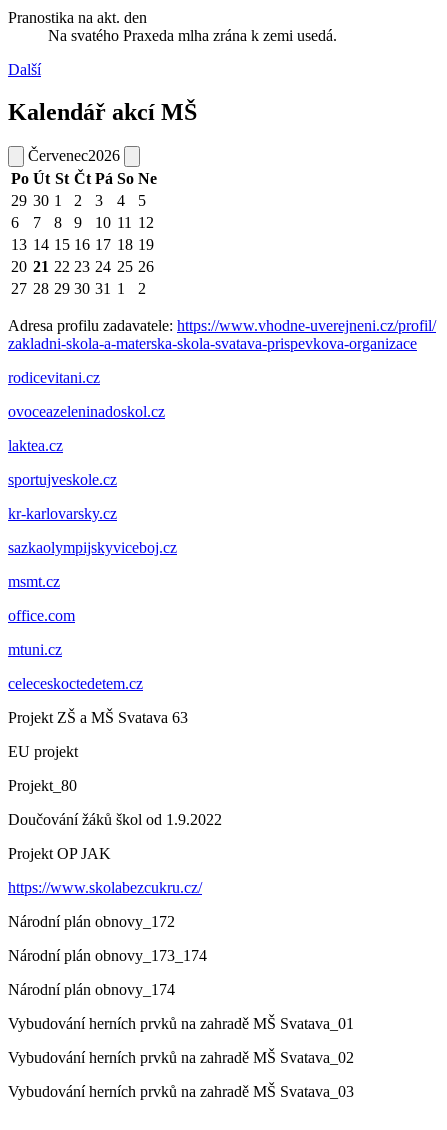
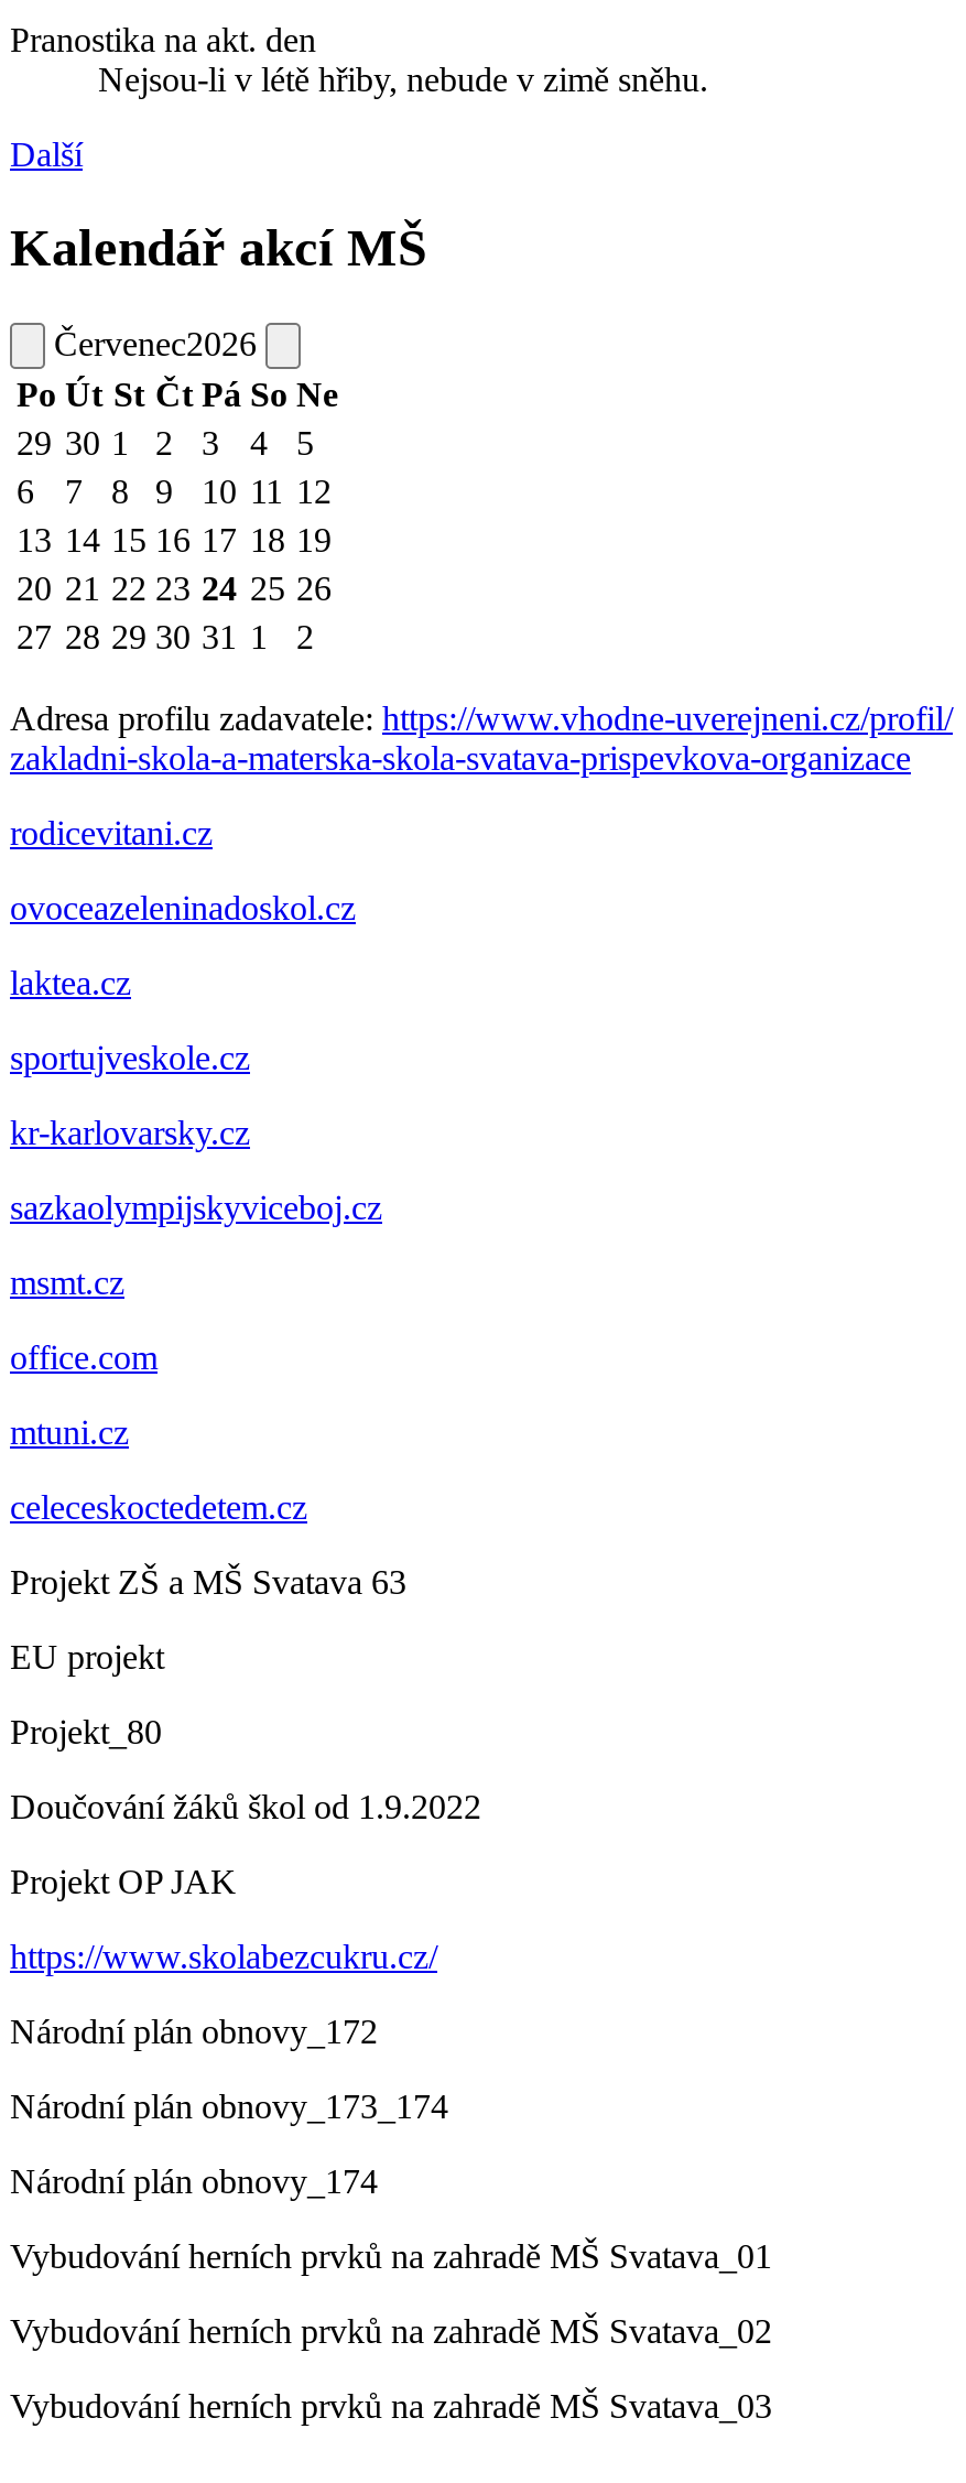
- Na svatého Praxeda mlha zrána k zemi usedá.
+ Nejsou-li v létě hřiby, nebude v zimě sněhu.
